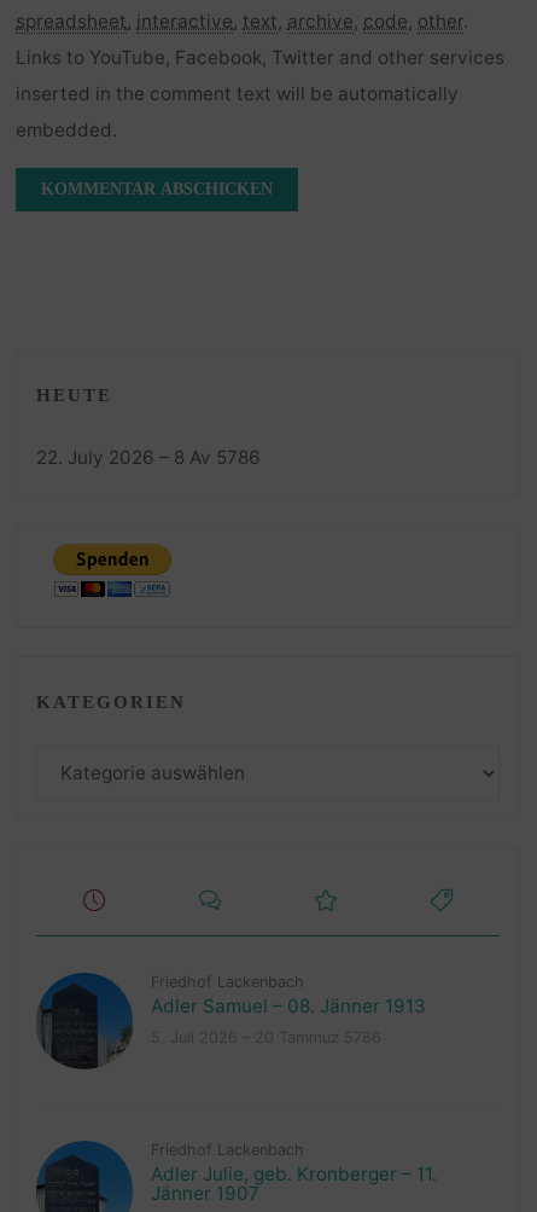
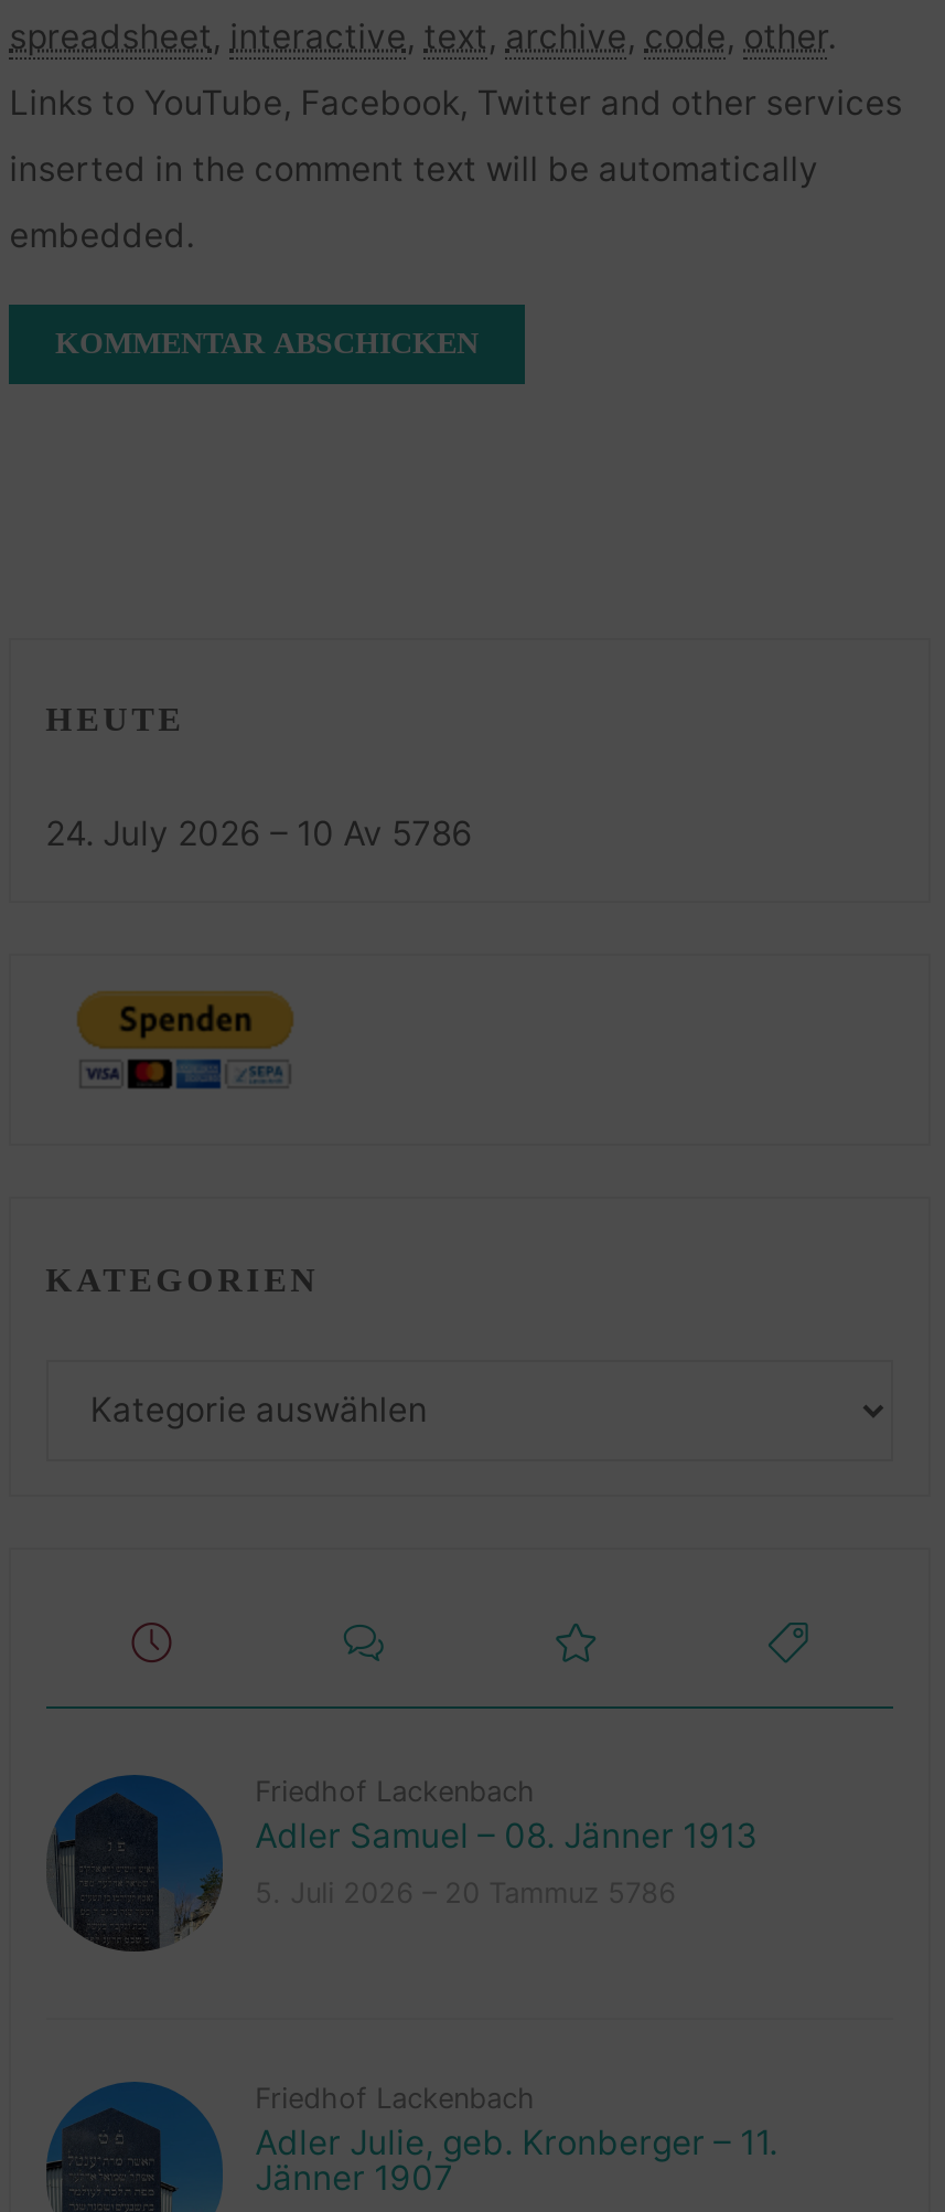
- 22. July 2026 – 8 Av 5786
+ 24. July 2026 – 10 Av 5786
